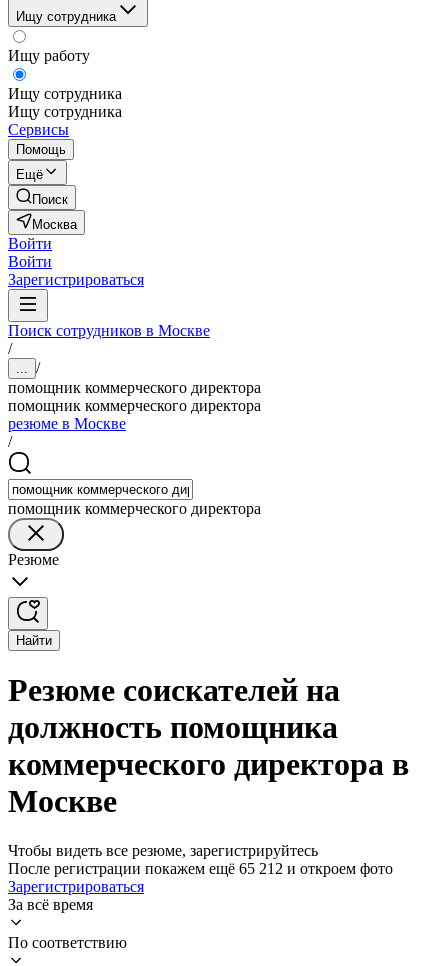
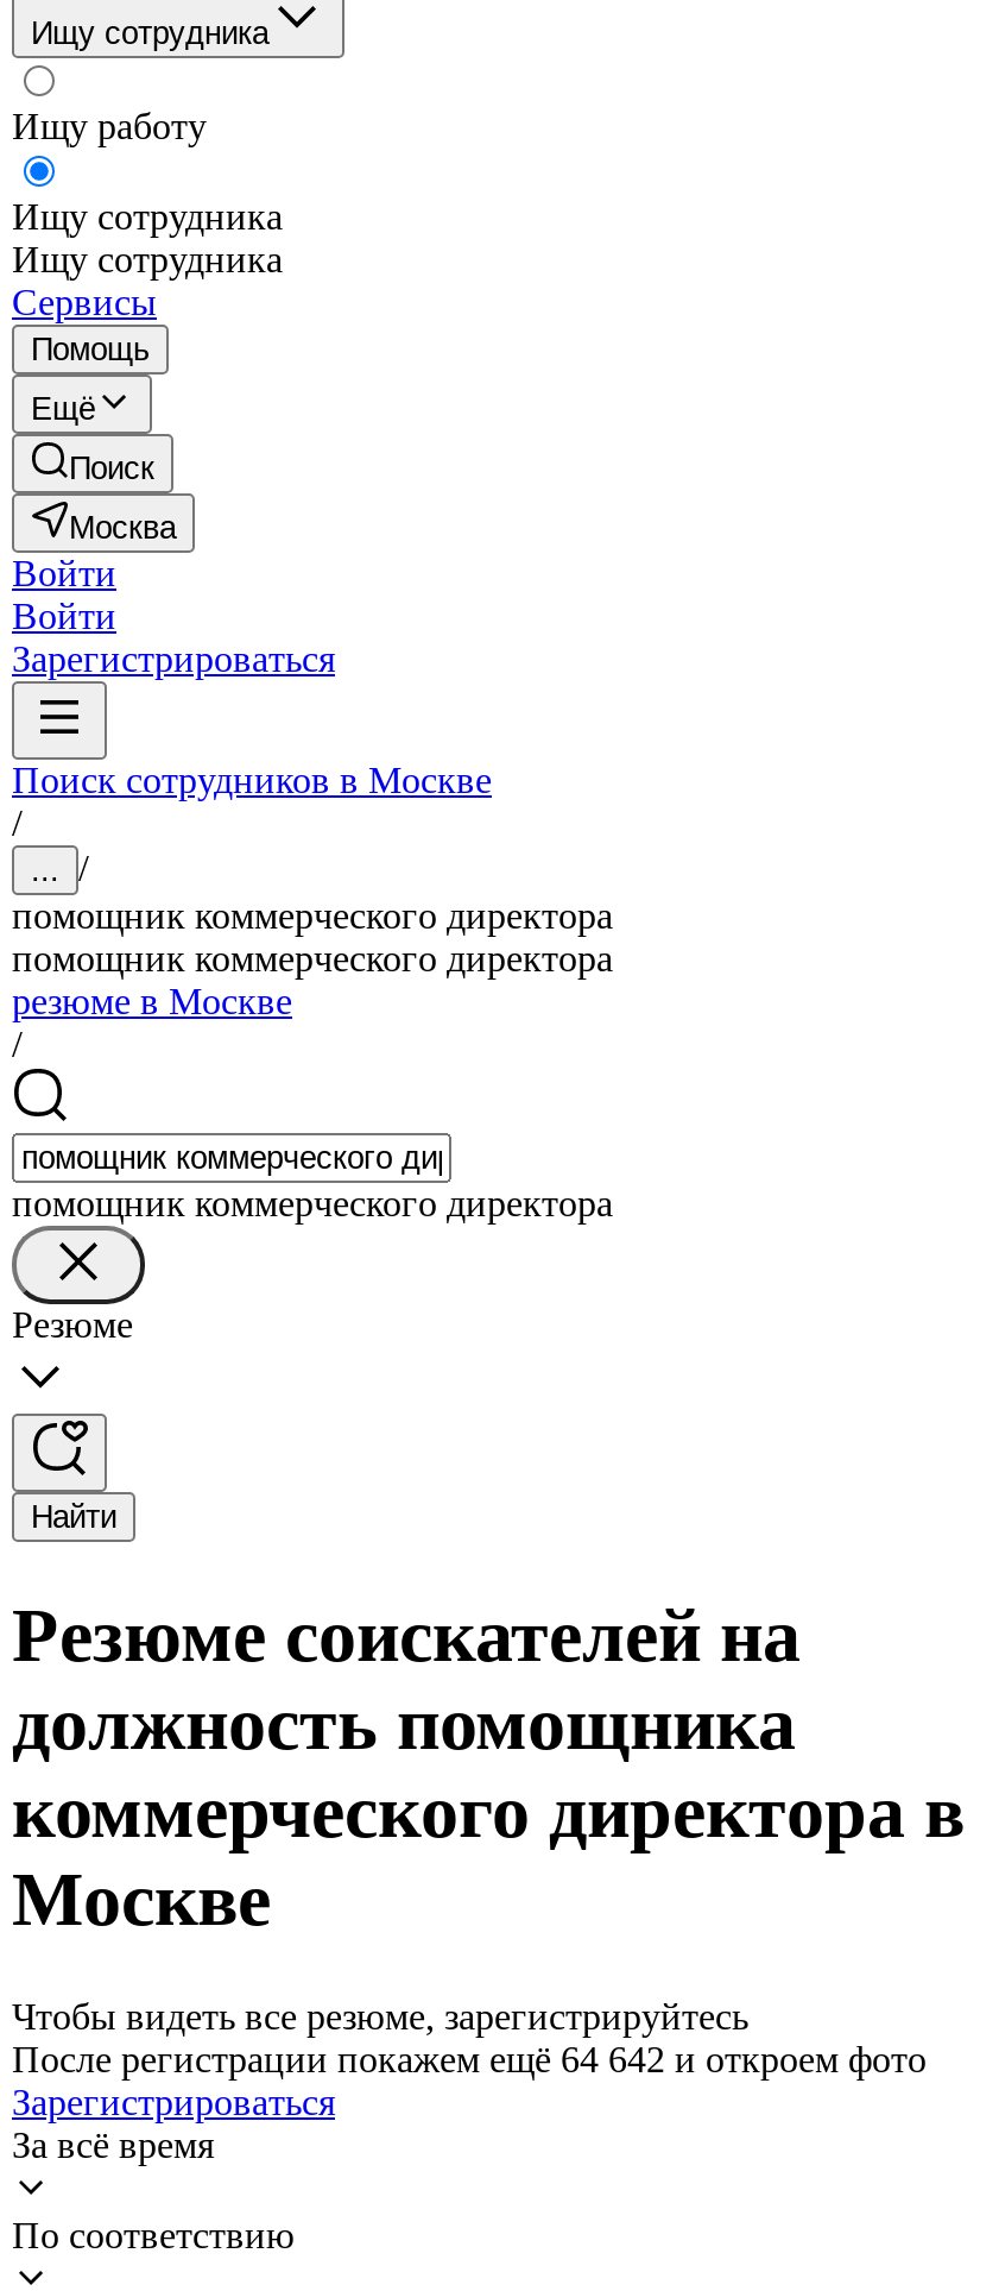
- После регистрации покажем ещё 65 212 и откроем фото
+ После регистрации покажем ещё 64 642 и откроем фото
